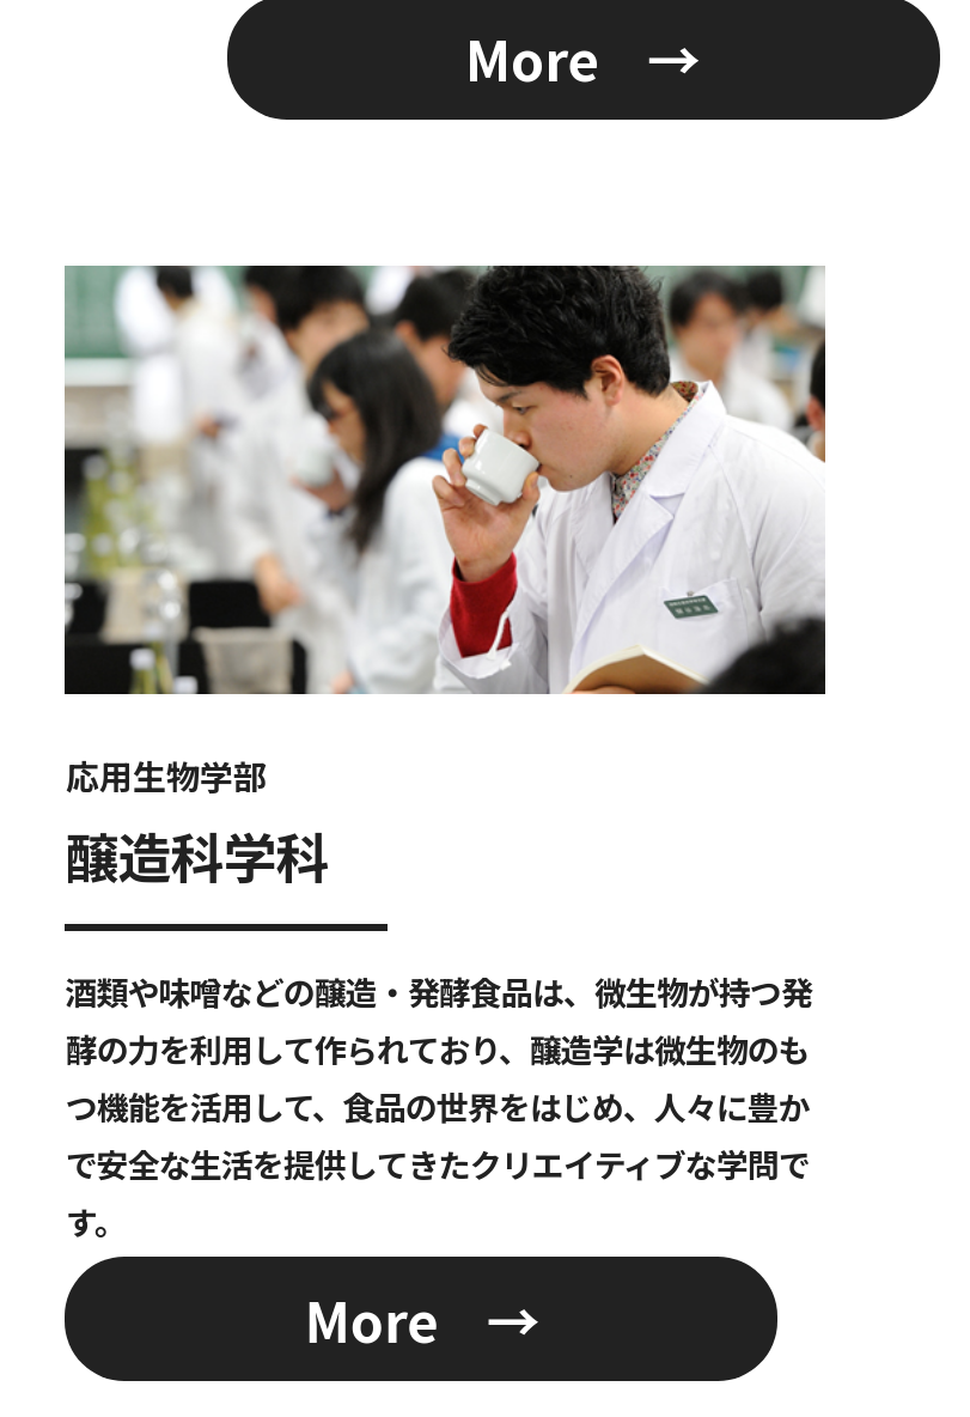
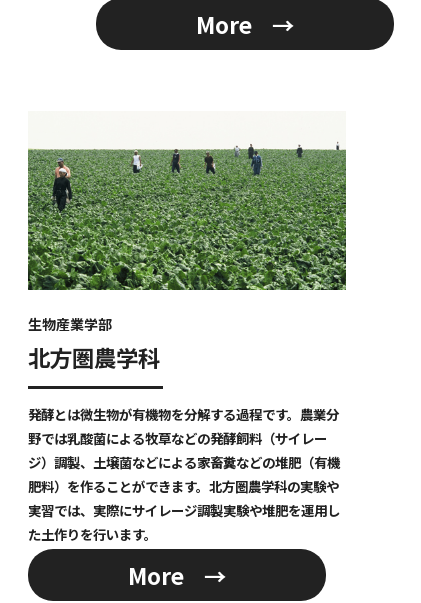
- [image]
- 応用生物学部
- 醸造科学科
+ [image]
+ 生物産業学部
+ 北方圏農学科

- 酒類や味噌などの醸造・発酵食品は、微生物が持つ発
- 酵の力を利用して作られており、醸造学は微生物のも
- つ機能を活用して、食品の世界をはじめ、人々に豊か
- で安全な生活を提供してきたクリエイティブな学問で
- す。
+ 発酵とは微生物が有機物を分解する過程です。農業分
+ 野では乳酸菌による牧草などの発酵飼料（サイレー
+ ジ）調製、土壌菌などによる家畜糞などの堆肥（有機
+ 肥料）を作ることができます。北方圏農学科の実験や
+ 実習では、実際にサイレージ調製実験や堆肥を運用し
+ た土作りを行います。
